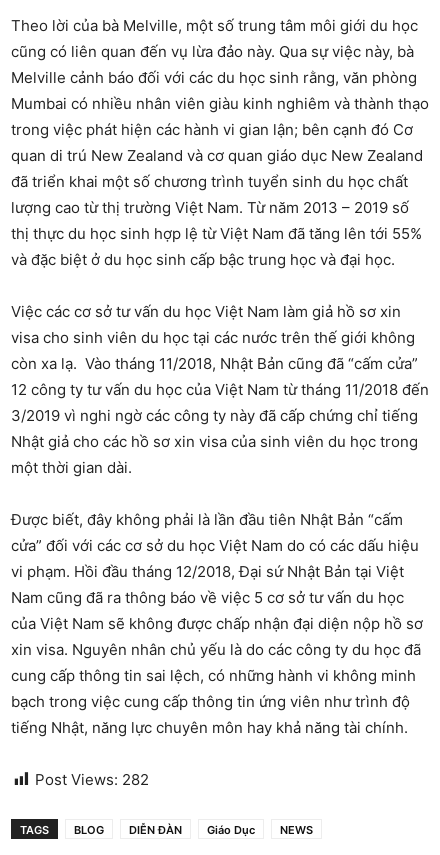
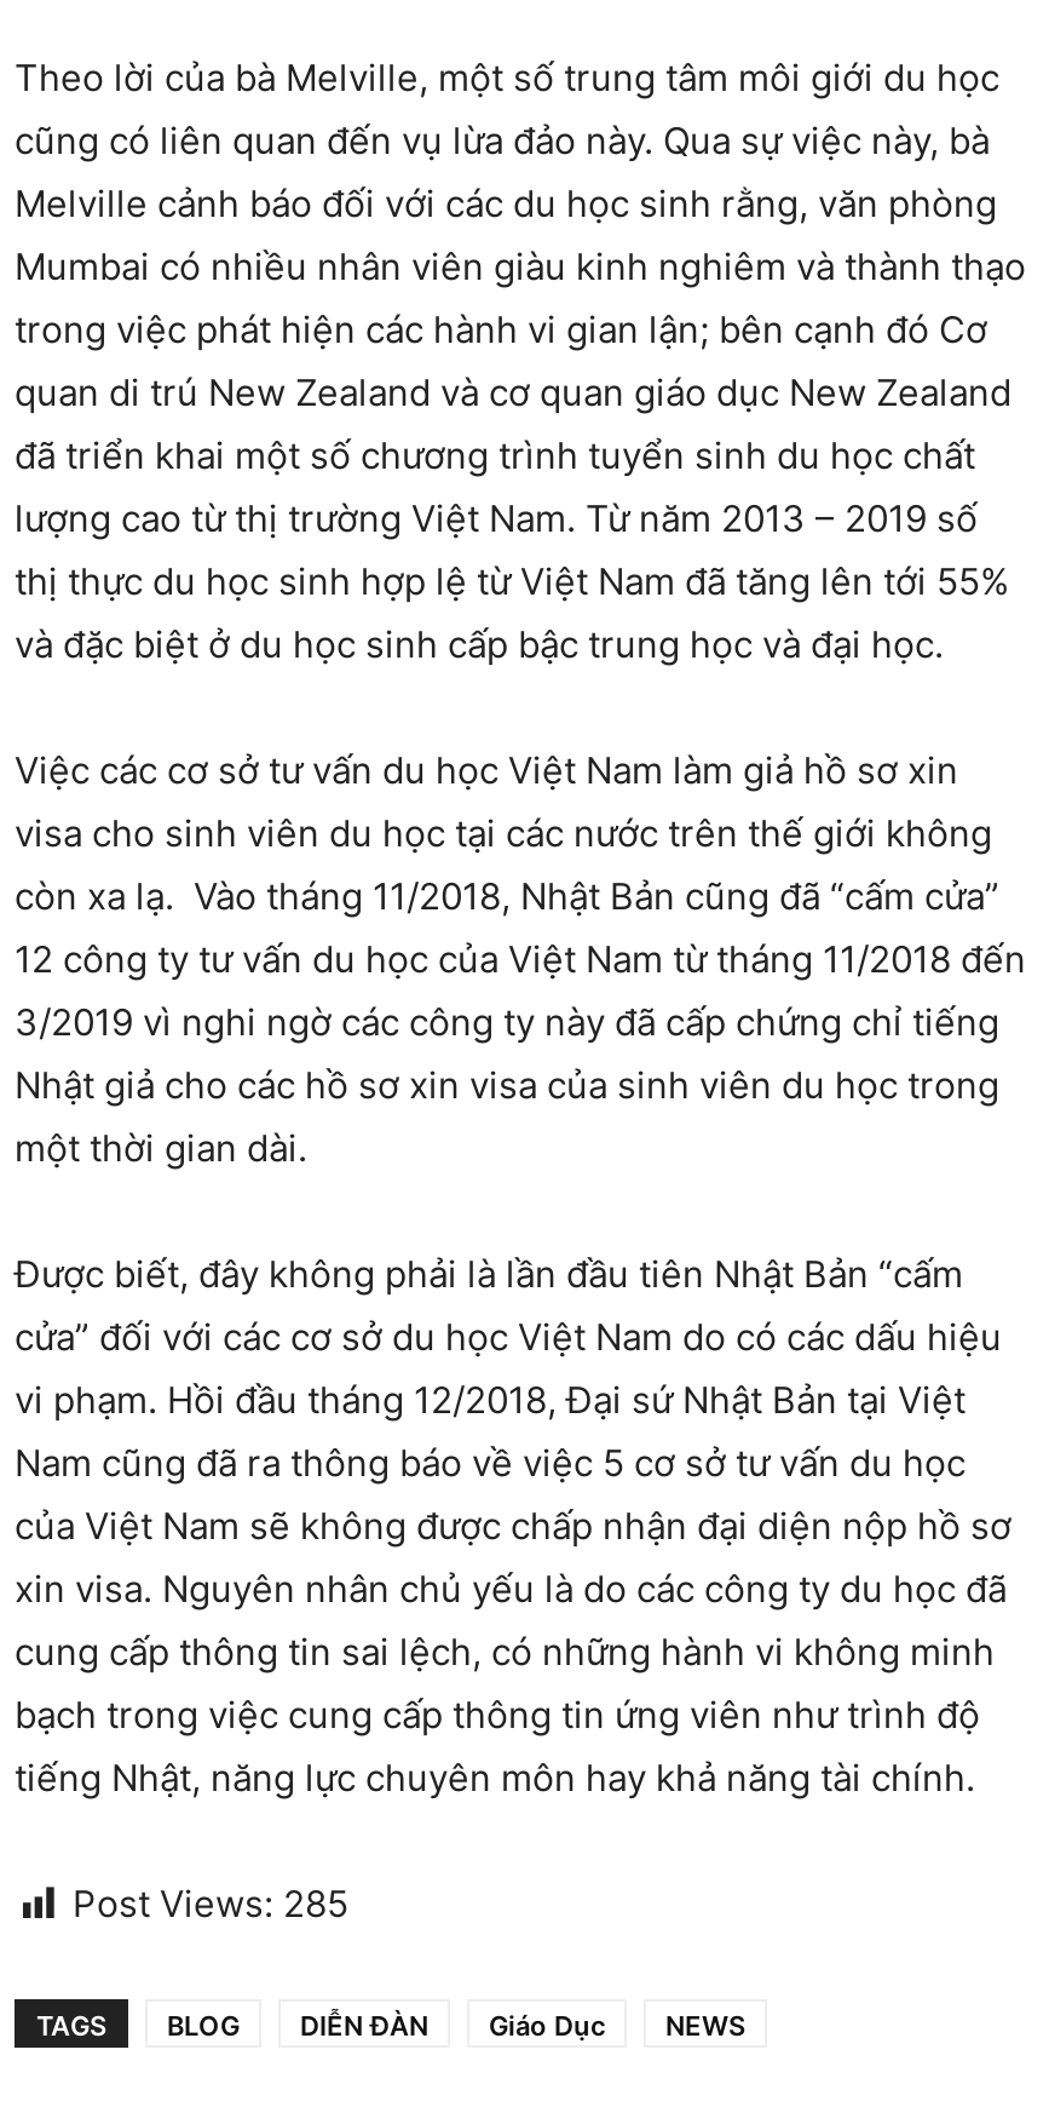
- Post Views: 282
+ Post Views: 285
